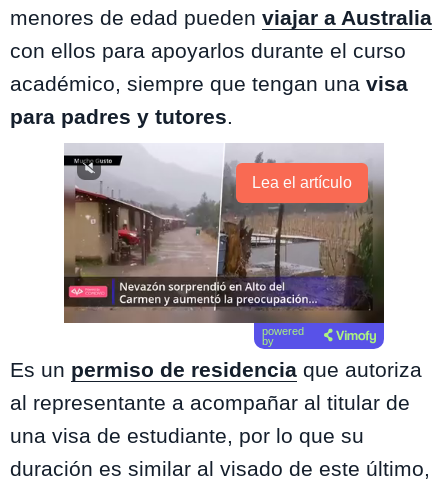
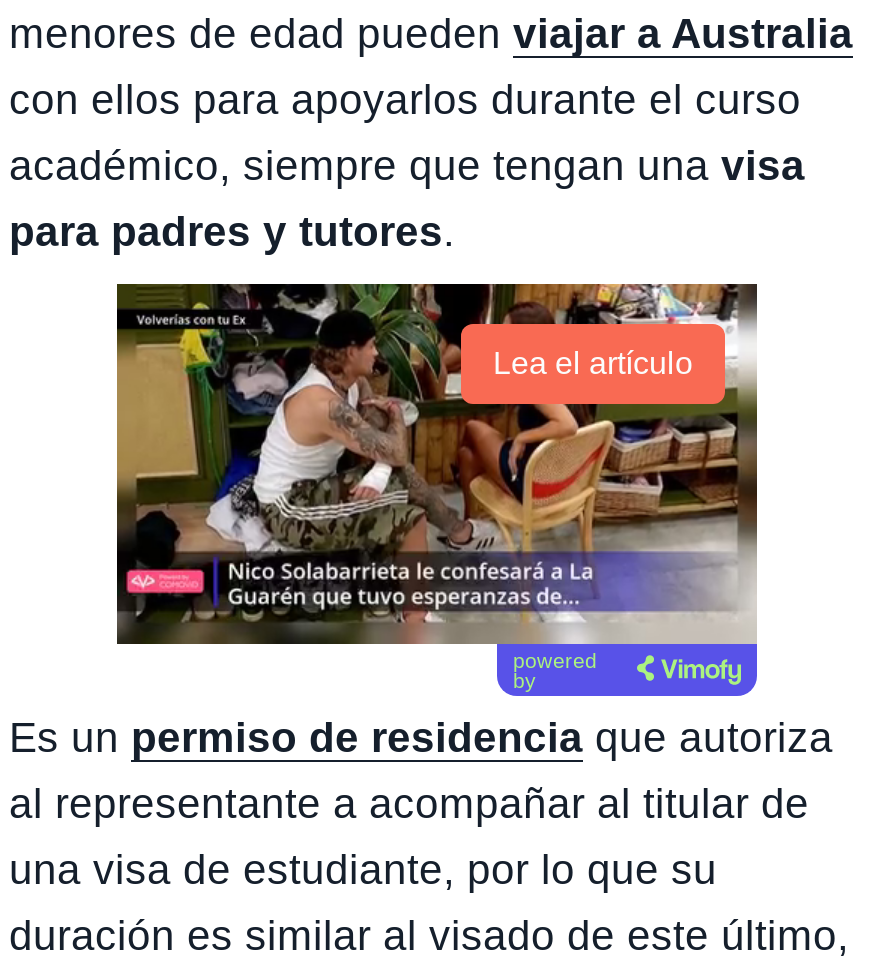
- [image]
+ [image]
